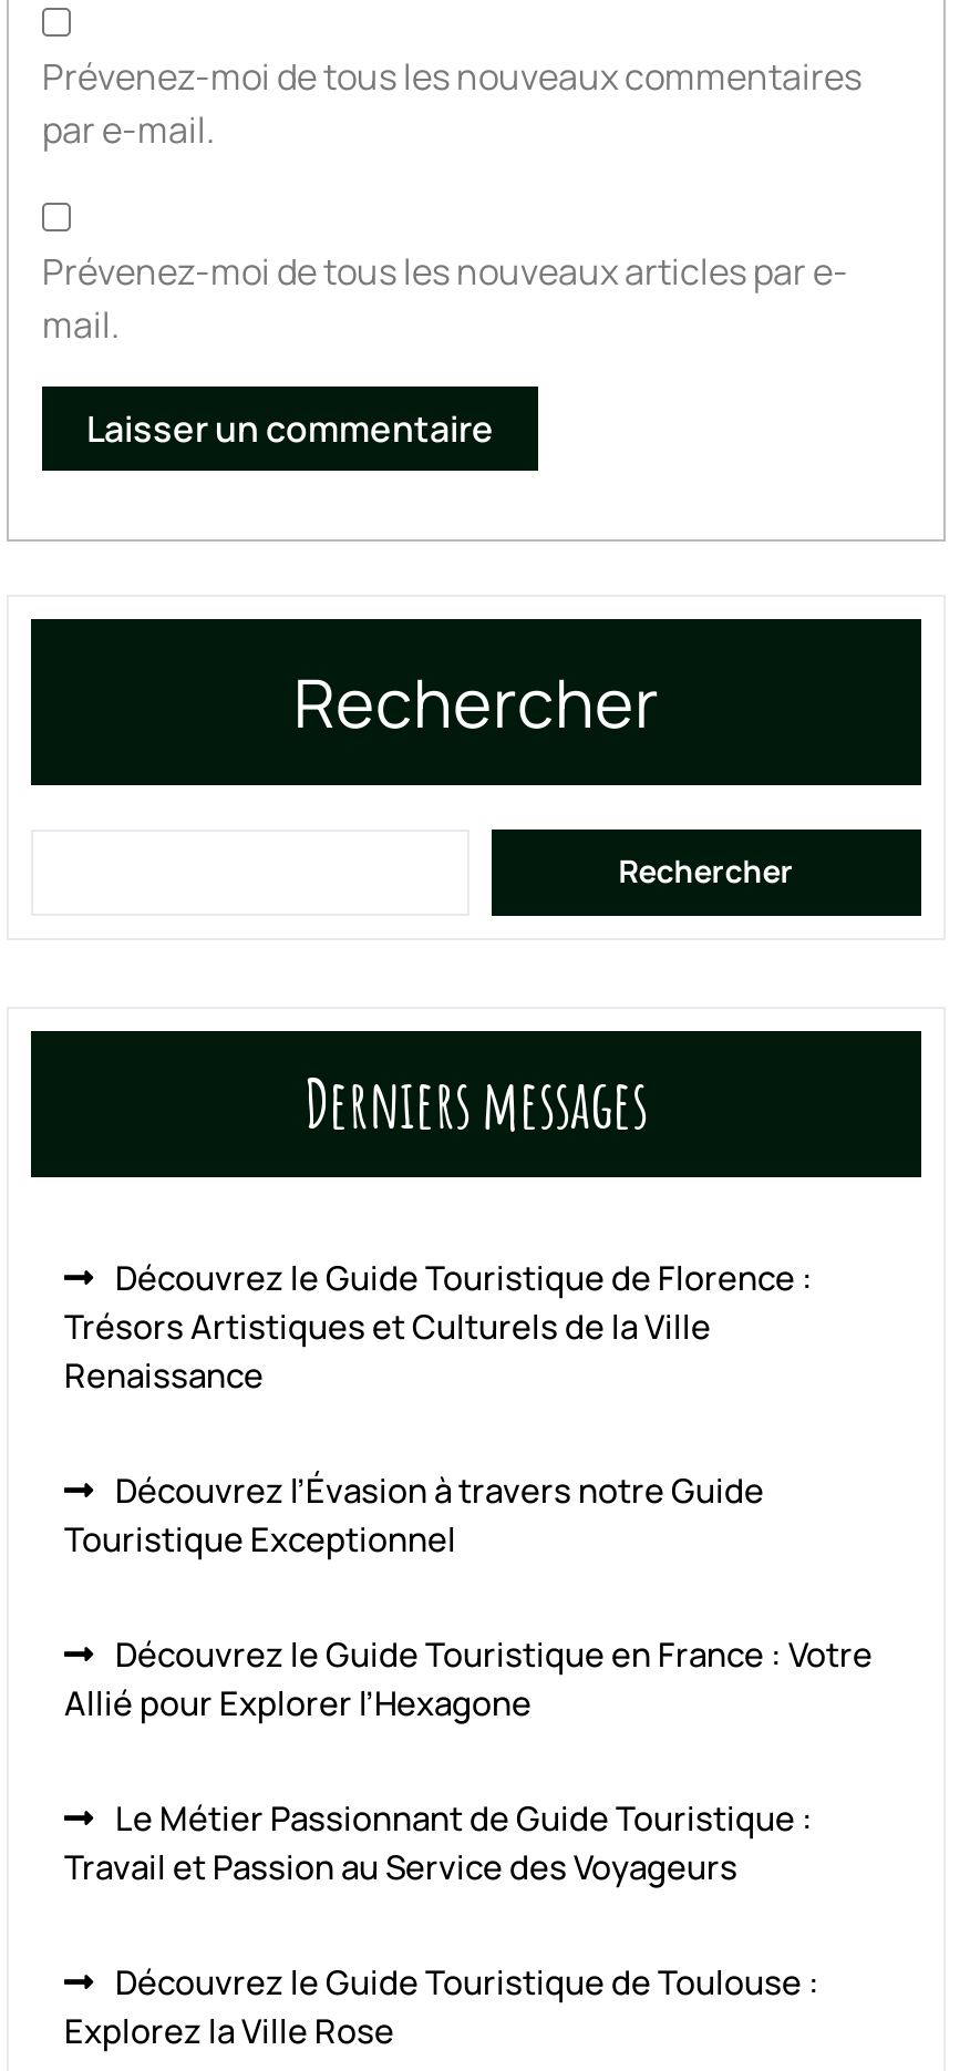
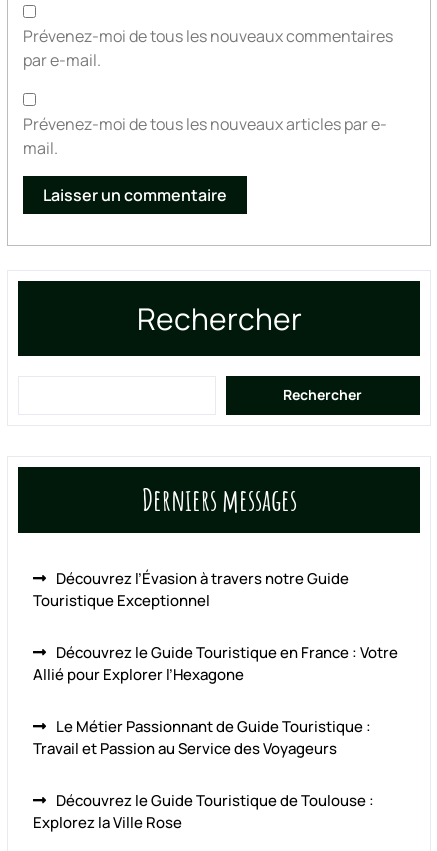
- Découvrez le Guide Touristique de Florence :
- Trésors Artistiques et Culturels de la Ville
- Renaissance
